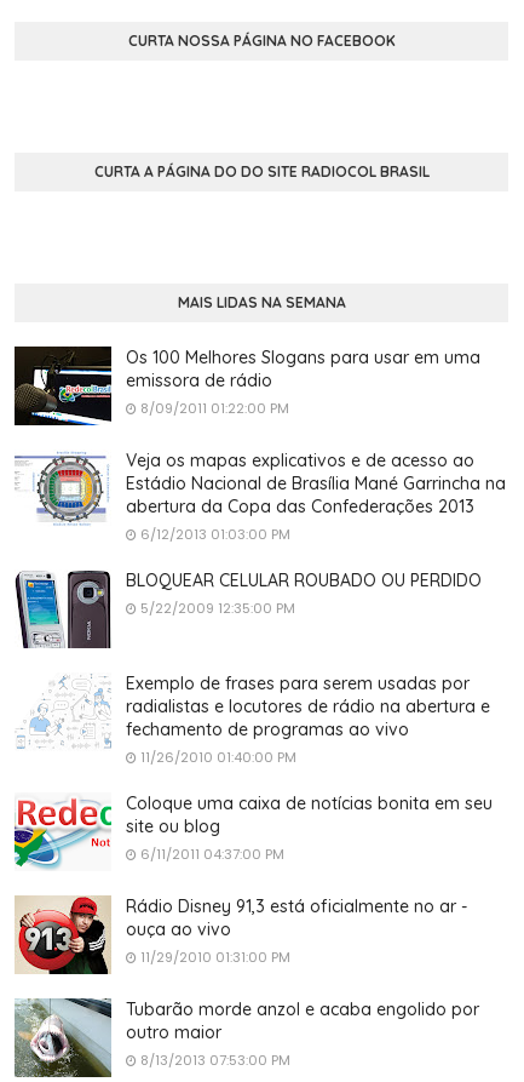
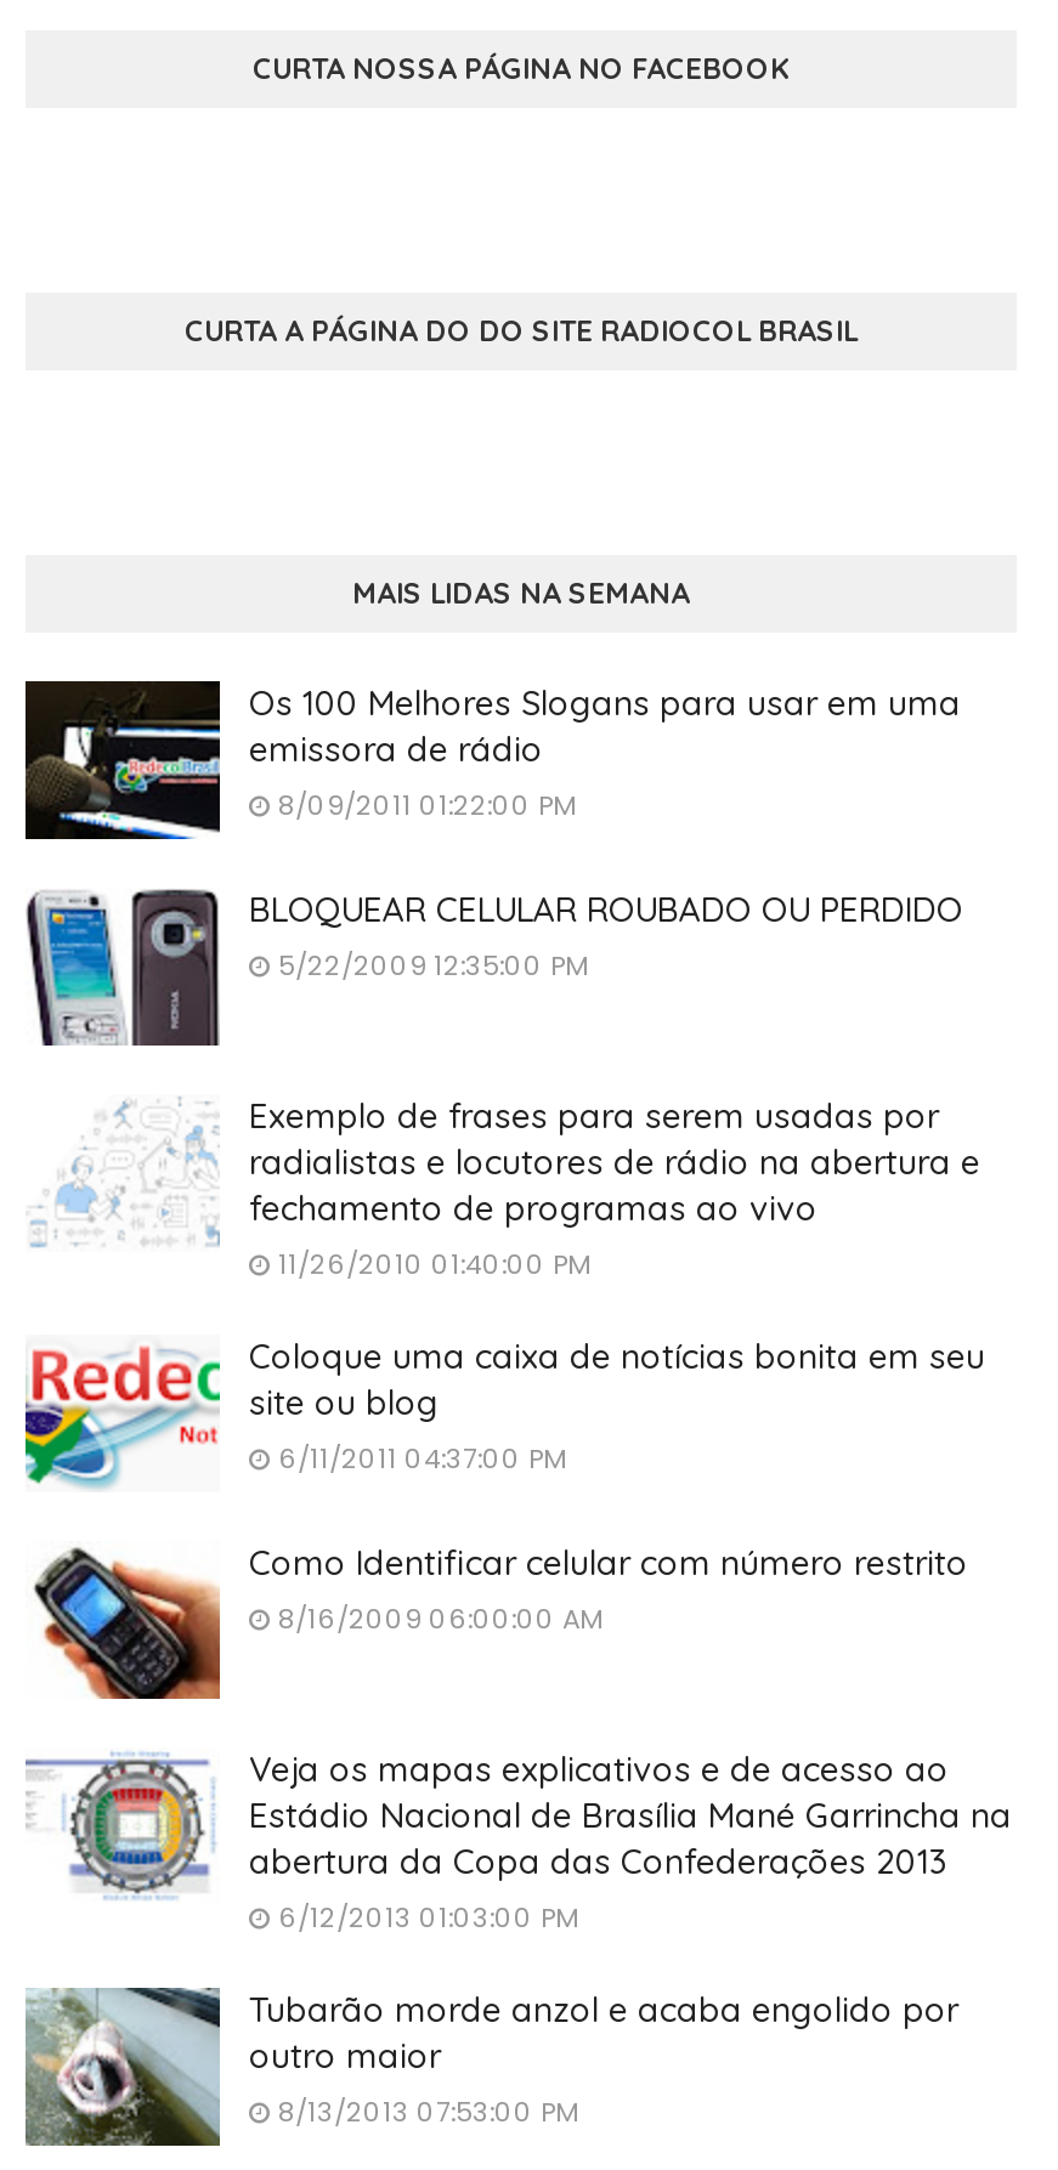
moved down: [image] | Veja os mapas explicativos e de acesso ao | Estádio Nacional de Brasília Mané Garrincha na | abertura da Copa das Confederações 2013 | 6/12/2013 01:03:00 PM

moved up: [image] | BLOQUEAR CELULAR ROUBADO OU PERDIDO | 5/22/2009 12:35:00 PM | ... | site ou blog | 6/11/2011 04:37:00 PM

- [image]
- Rádio Disney 91,3 está oficialmente no ar -
- ouça ao vivo
- 11/29/2010 01:31:00 PM
+ [image]
+ Como Identificar celular com número restrito
+ 8/16/2009 06:00:00 AM
